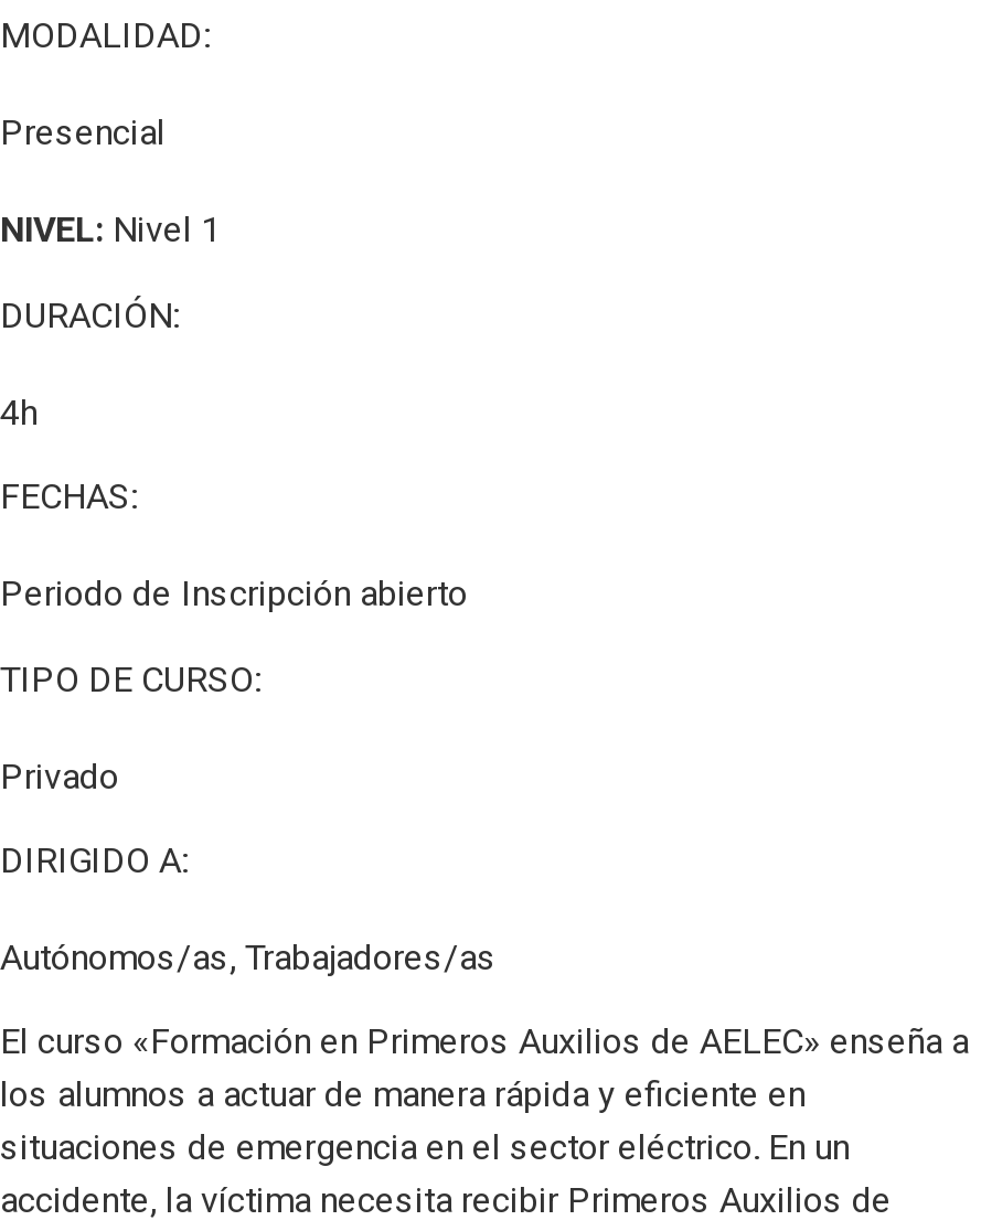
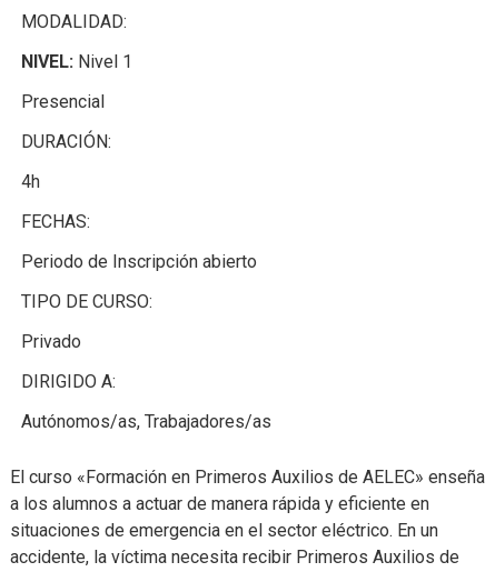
moved down: Presencial
